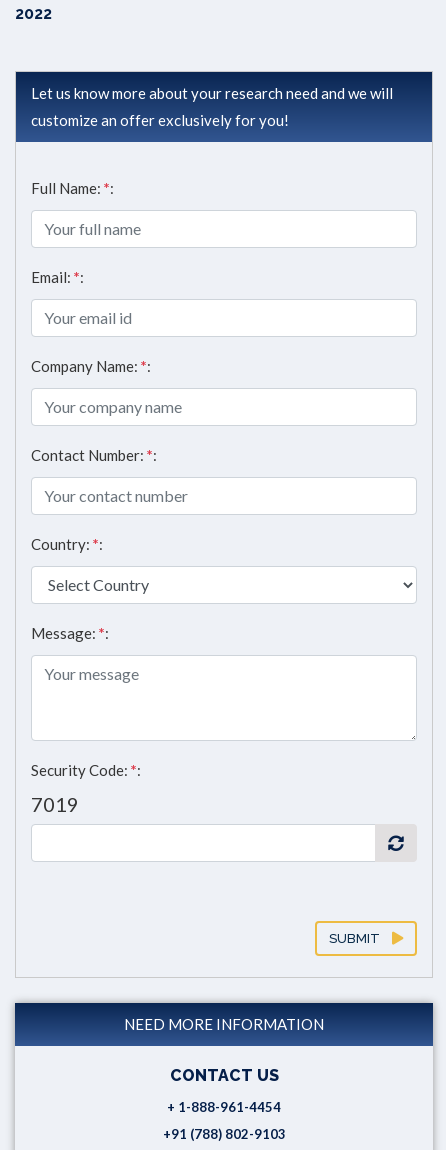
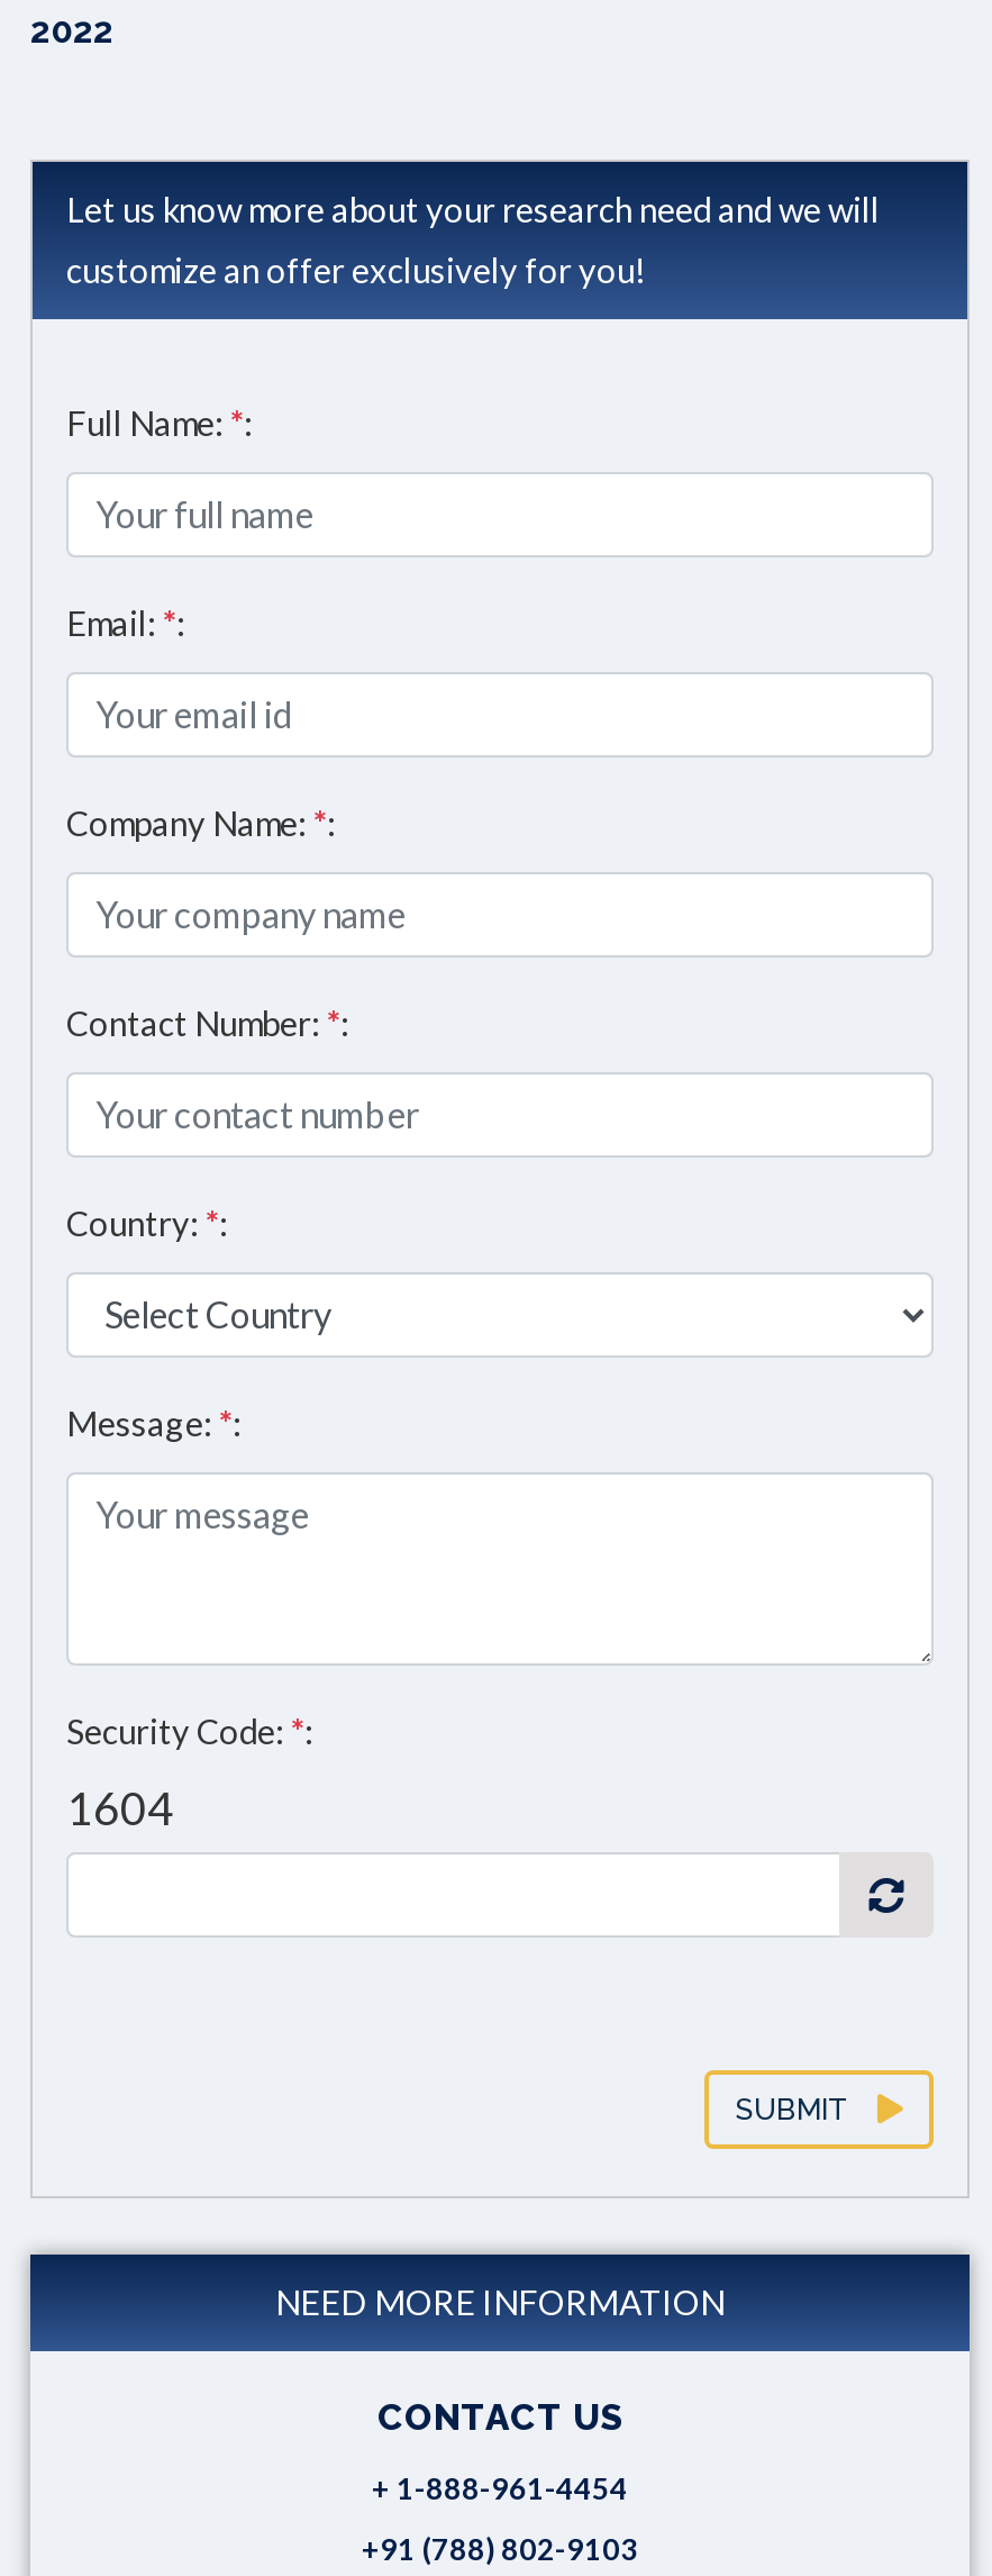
- 7019
+ 1604
